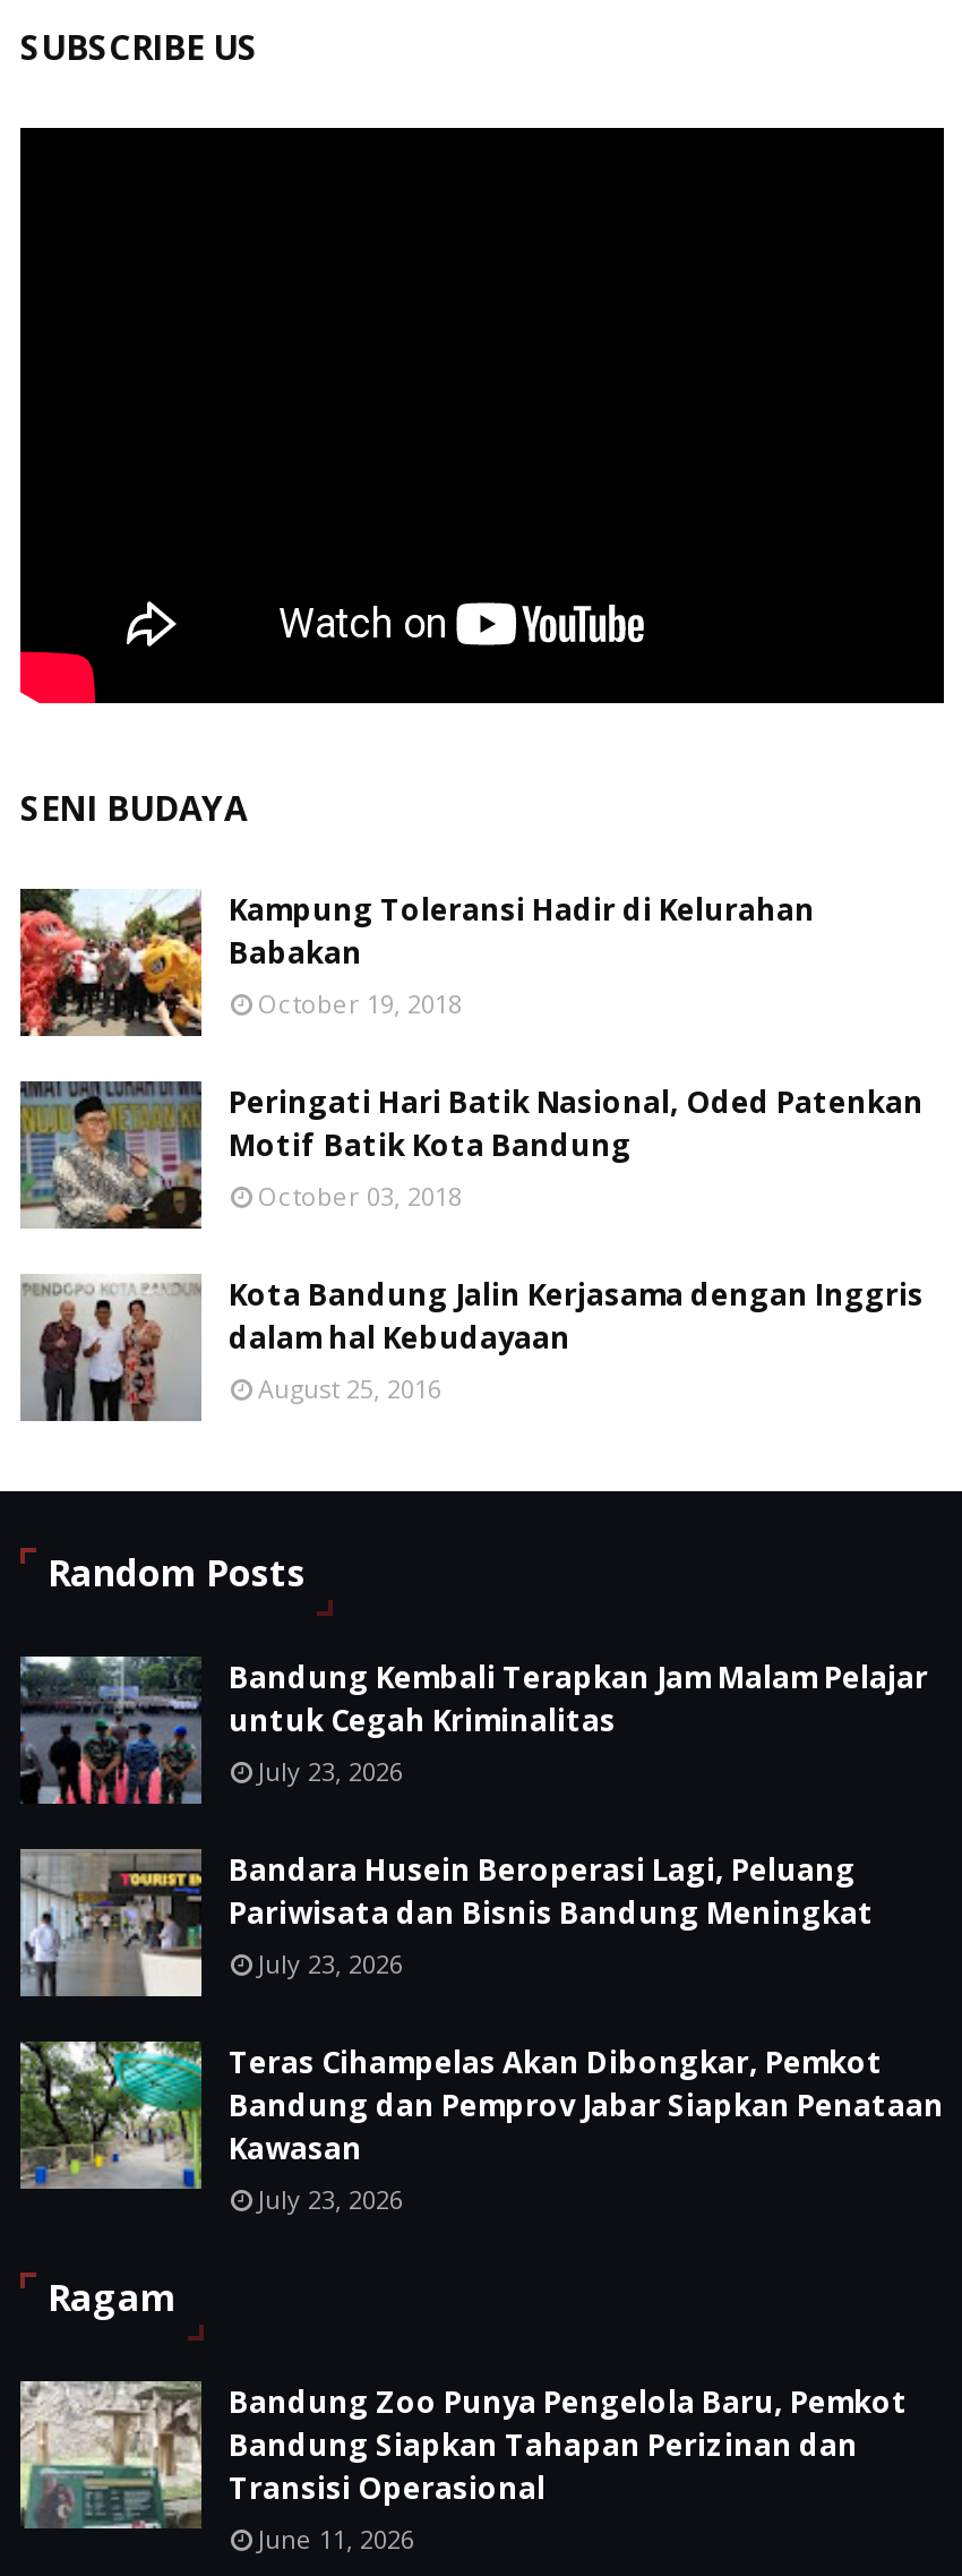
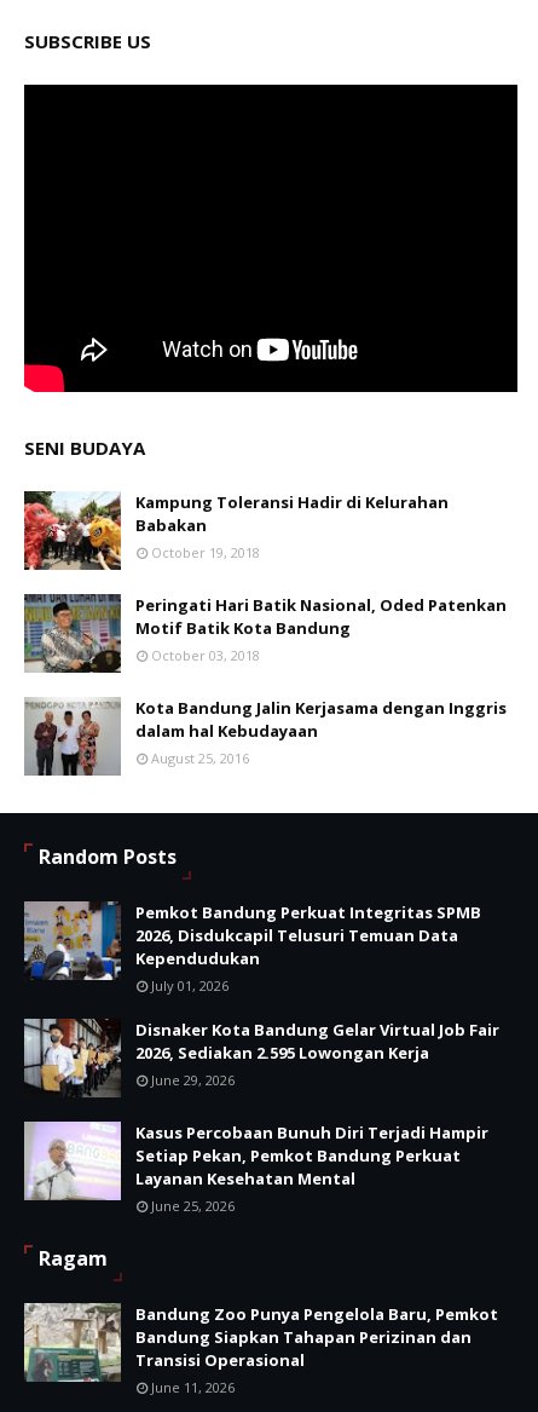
- [image]
- Bandung Kembali Terapkan Jam Malam Pelajar
- untuk Cegah Kriminalitas
- July 23, 2026
+ [image]
+ Pemkot Bandung Perkuat Integritas SPMB
+ 2026, Disdukcapil Telusuri Temuan Data
+ Kependudukan
+ July 01, 2026

- [image]
- Bandara Husein Beroperasi Lagi, Peluang
- Pariwisata dan Bisnis Bandung Meningkat
- July 23, 2026
+ [image]
+ Disnaker Kota Bandung Gelar Virtual Job Fair
+ 2026, Sediakan 2.595 Lowongan Kerja
+ June 29, 2026

- [image]
- Teras Cihampelas Akan Dibongkar, Pemkot
- Bandung dan Pemprov Jabar Siapkan Penataan
- Kawasan
- July 23, 2026
+ [image]
+ Kasus Percobaan Bunuh Diri Terjadi Hampir
+ Setiap Pekan, Pemkot Bandung Perkuat
+ Layanan Kesehatan Mental
+ June 25, 2026
